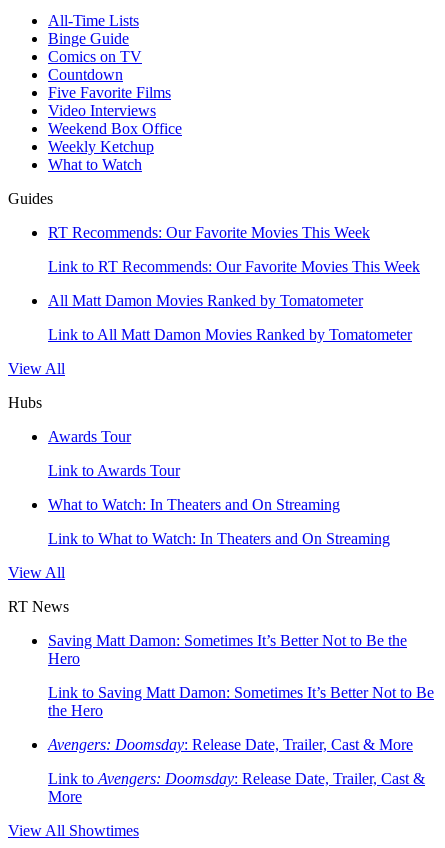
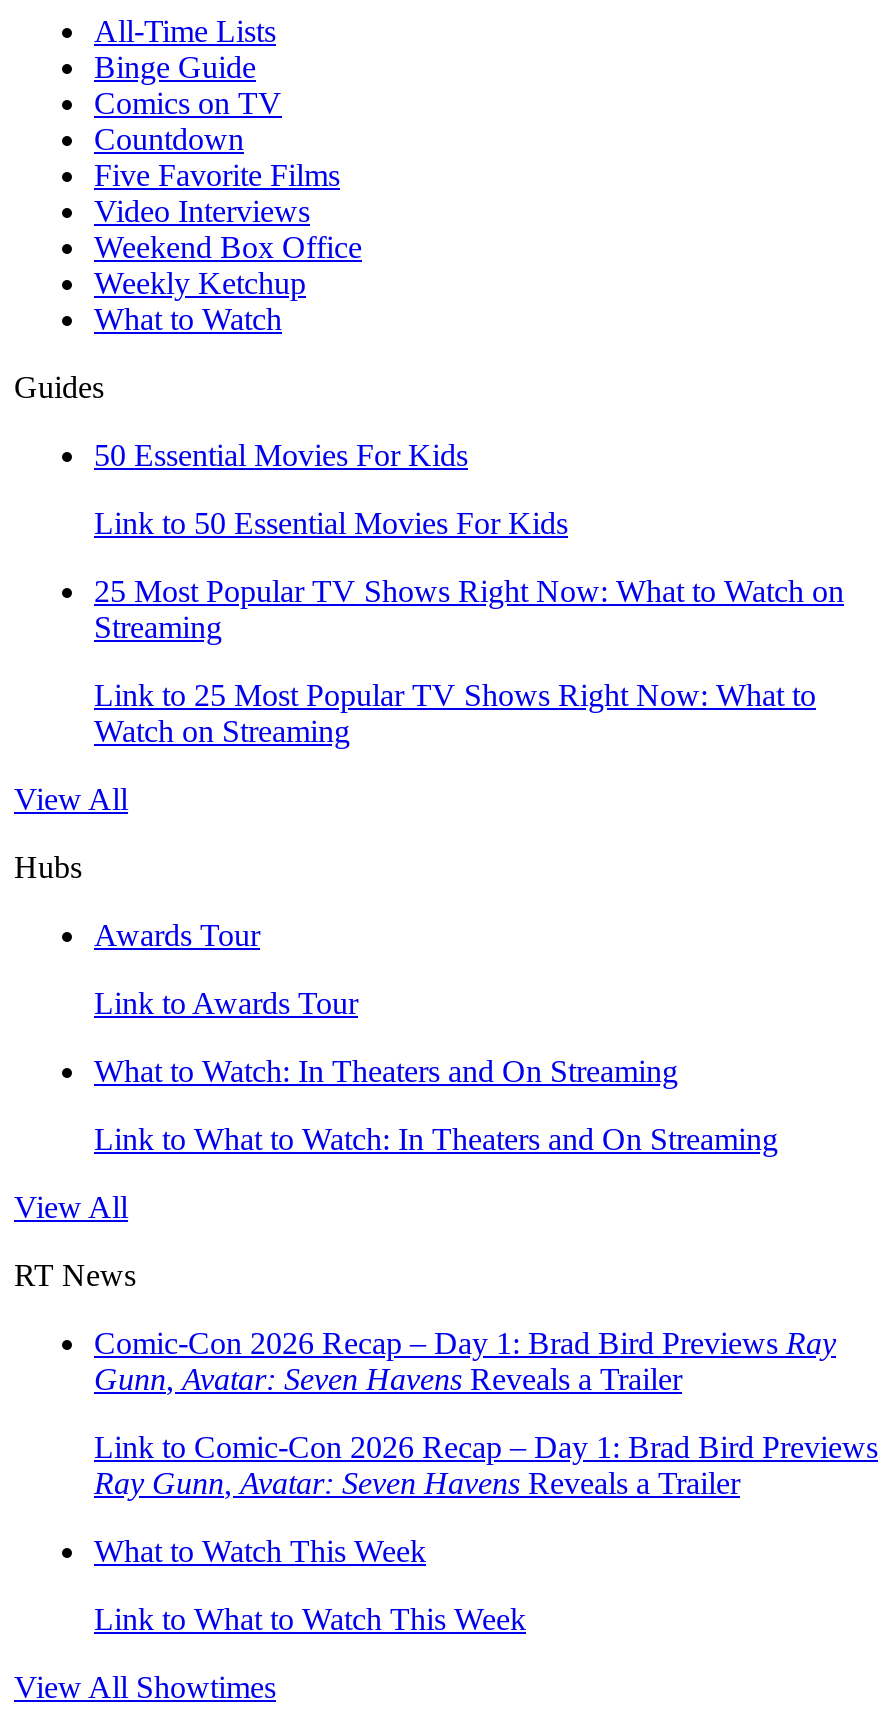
- RT Recommends: Our Favorite Movies This Week
+ 50 Essential Movies For Kids

- Link to RT Recommends: Our Favorite Movies This Week
+ Link to 50 Essential Movies For Kids

- All Matt Damon Movies Ranked by Tomatometer
+ 25 Most Popular TV Shows Right Now: What to Watch on
+ Streaming

- Link to All Matt Damon Movies Ranked by Tomatometer
+ Link to 25 Most Popular TV Shows Right Now: What to
+ Watch on Streaming

moved down: View All | Hubs | Awards Tour | Link to Awards Tour | What to Watch: In Theaters and On Streaming | Link to What to Watch: In Theaters and On Streaming | View All | RT News

- Saving Matt Damon: Sometimes It’s Better Not to Be the
- Hero
+ Comic-Con 2026 Recap – Day 1: Brad Bird Previews Ray
+ Gunn, Avatar: Seven Havens Reveals a Trailer

- Link to Saving Matt Damon: Sometimes It’s Better Not to Be
- the Hero
+ Link to Comic-Con 2026 Recap – Day 1: Brad Bird Previews
+ Ray Gunn, Avatar: Seven Havens Reveals a Trailer

- Avengers: Doomsday: Release Date, Trailer, Cast & More
+ What to Watch This Week

- Link to Avengers: Doomsday: Release Date, Trailer, Cast &
- More
+ Link to What to Watch This Week
